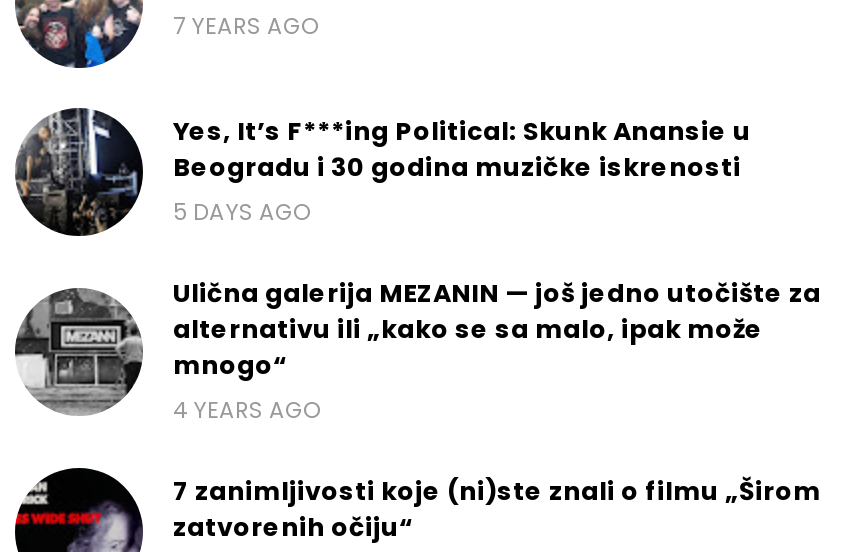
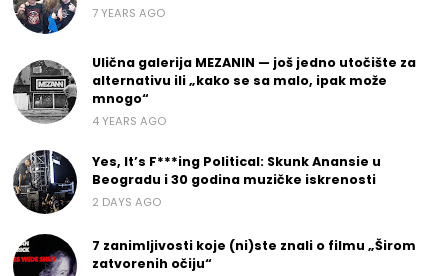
moved down: [image] | Yes, It’s F***ing Political: Skunk Anansie u | Beogradu i 30 godina muzičke iskrenosti

- 5 DAYS AGO

moved up: Ulična galerija MEZANIN — još jedno utočište za | alternativu ili „kako se sa malo, ipak može | mnogo“ | 4 YEARS AGO

+ 2 DAYS AGO
